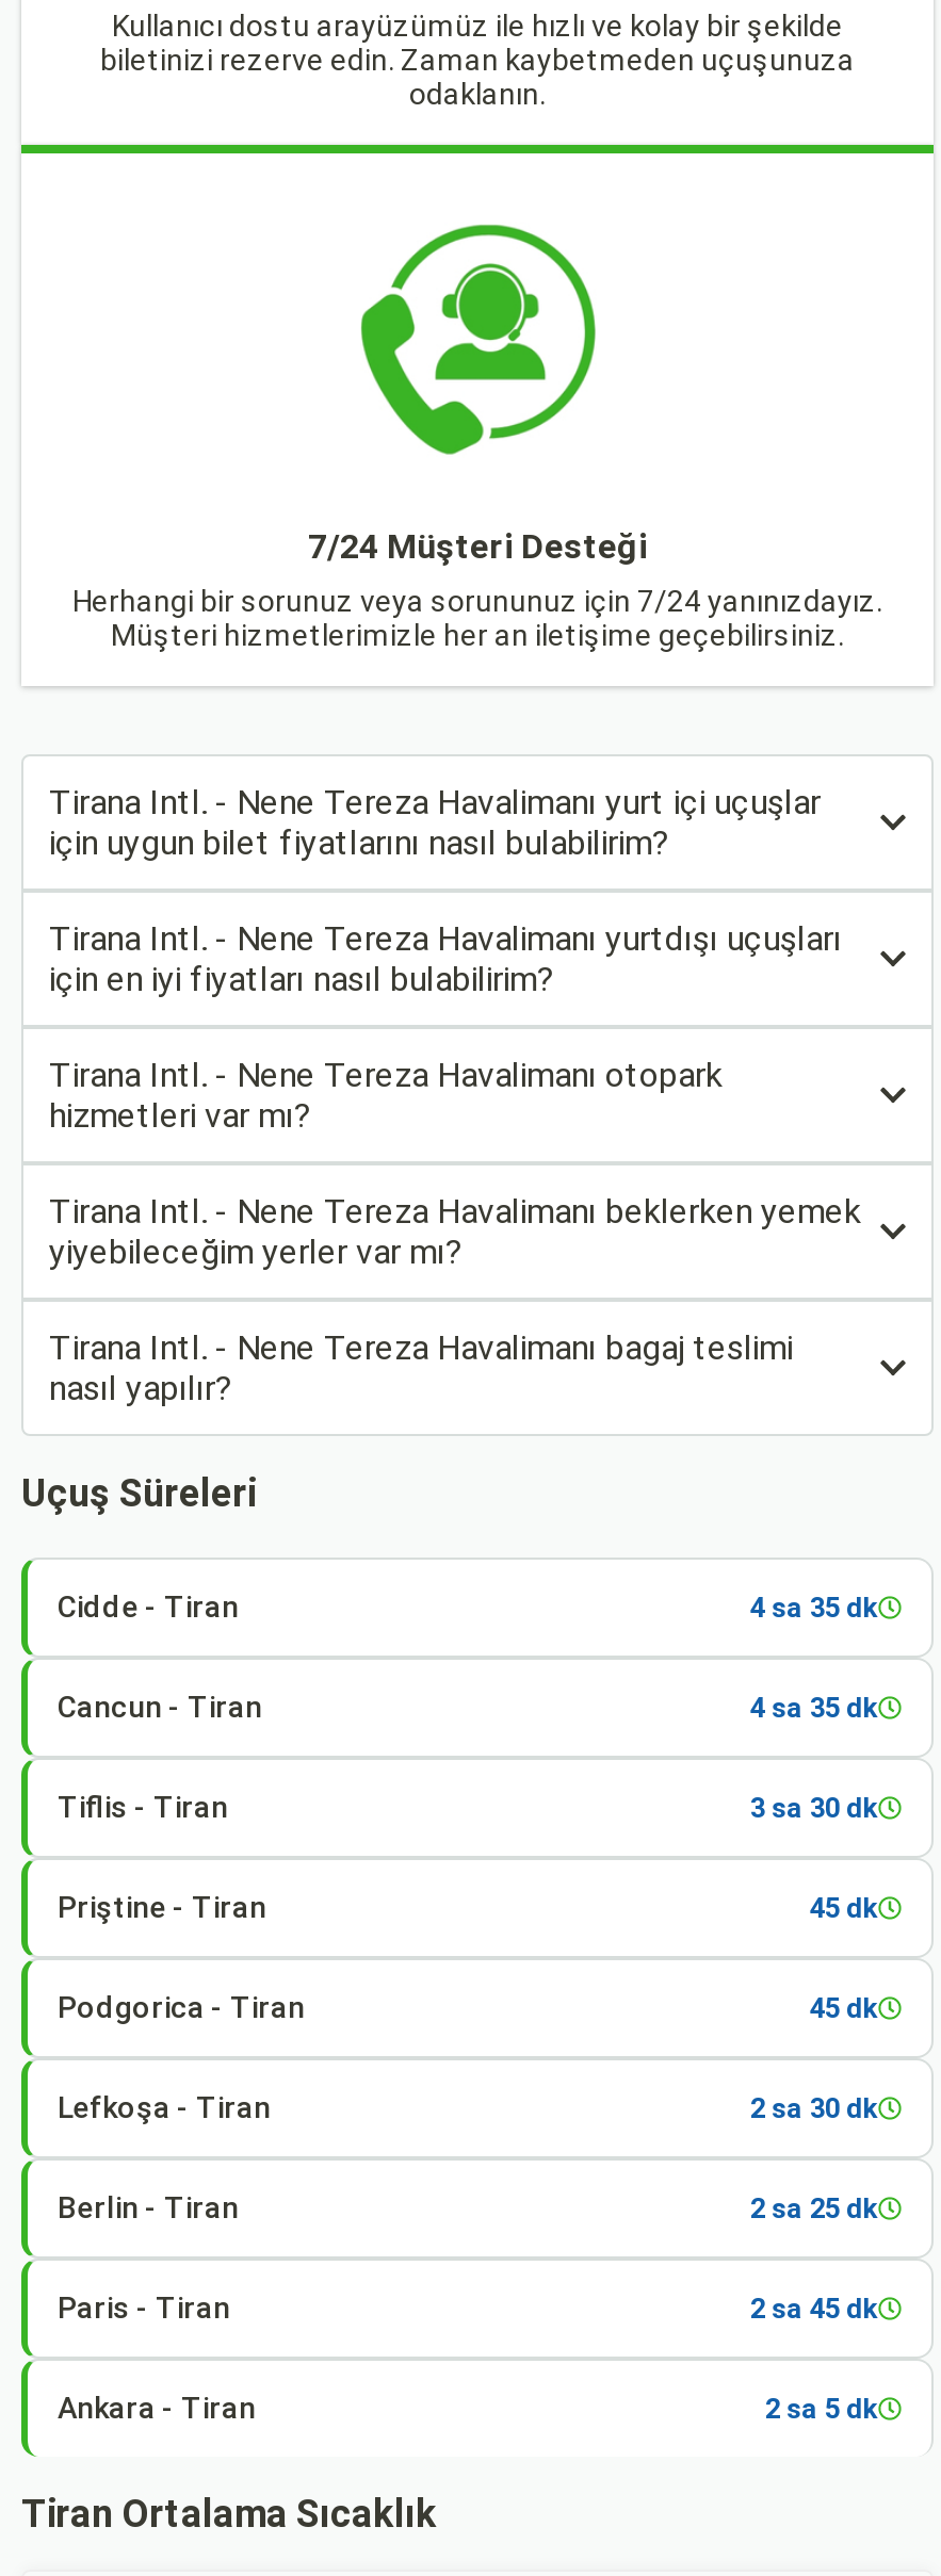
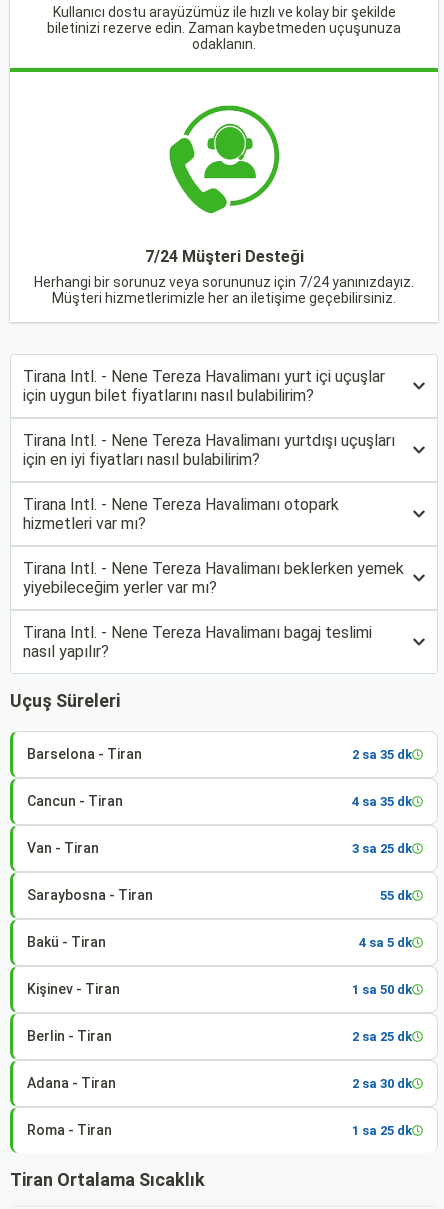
- Cidde - Tiran
+ Barselona - Tiran

- 4 sa 35 dk
+ 2 sa 35 dk

- Tiflis - Tiran
- 3 sa 30 dk
+ Van - Tiran
+ 3 sa 25 dk

- Priştine - Tiran
- 45 dk
+ Saraybosna - Tiran
+ 55 dk

- Podgorica - Tiran
- 45 dk
+ Bakü - Tiran
+ 4 sa 5 dk

- Lefkoşa - Tiran
- 2 sa 30 dk
+ Kişinev - Tiran
+ 1 sa 50 dk

- Paris - Tiran
+ Adana - Tiran

- 2 sa 45 dk
+ 2 sa 30 dk

- Ankara - Tiran
+ Roma - Tiran

- 2 sa 5 dk
+ 1 sa 25 dk
